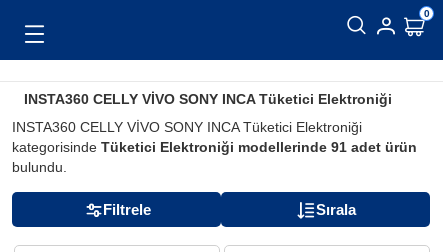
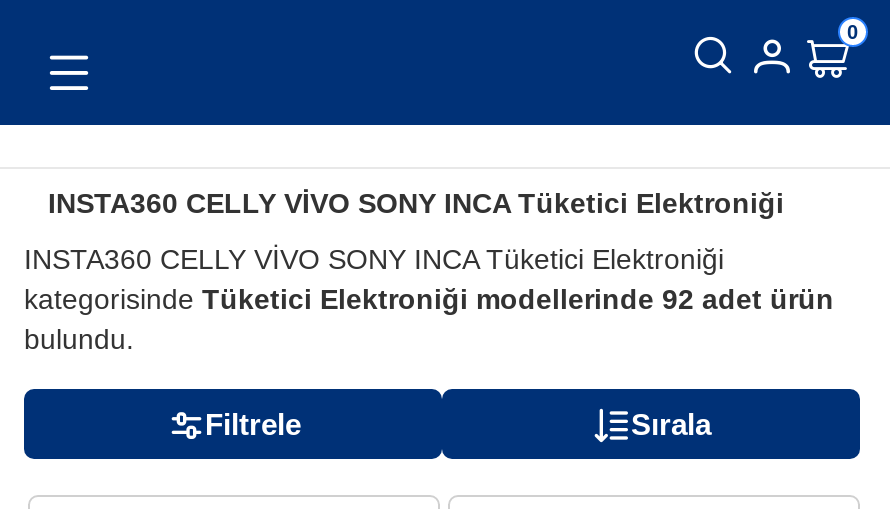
- kategorisinde Tüketici Elektroniği modellerinde 91 adet ürün
+ kategorisinde Tüketici Elektroniği modellerinde 92 adet ürün
